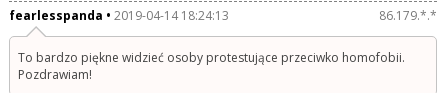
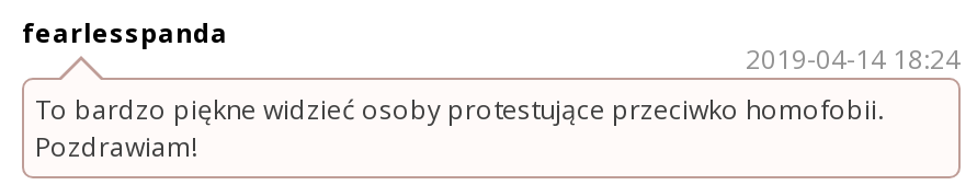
- 2019-04-14 18:24:13
- 86.179.*.*
+ 2019-04-14 18:24
